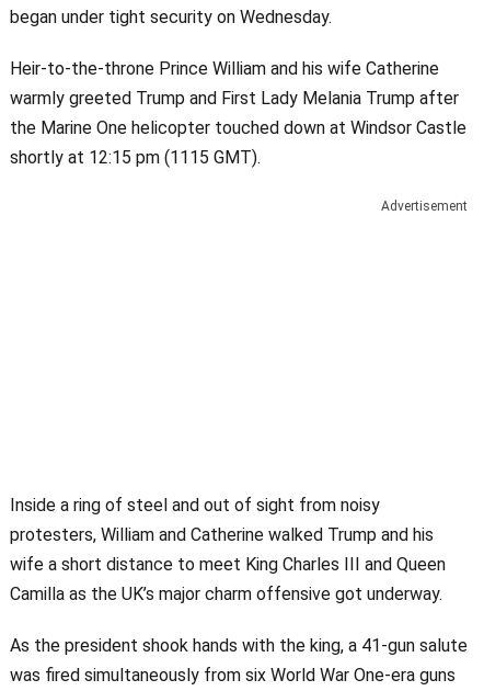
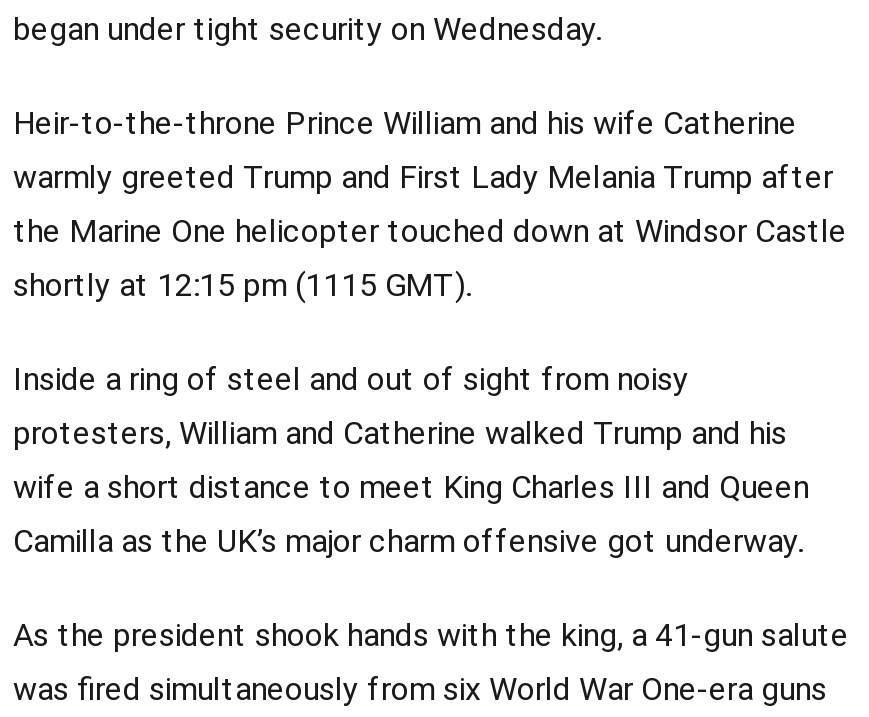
- Advertisement
